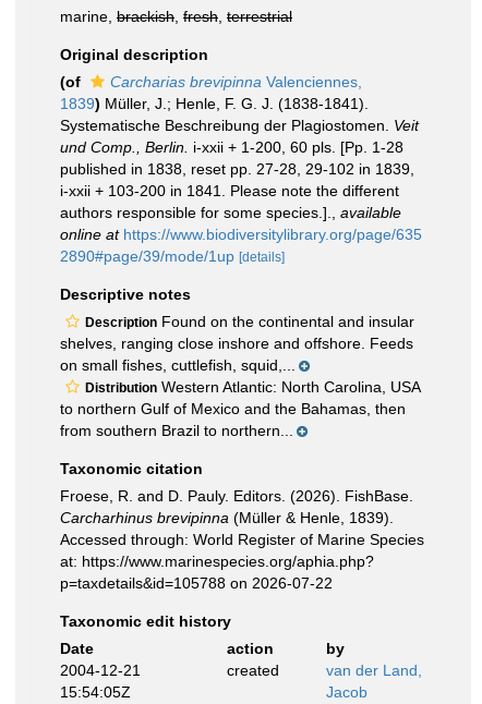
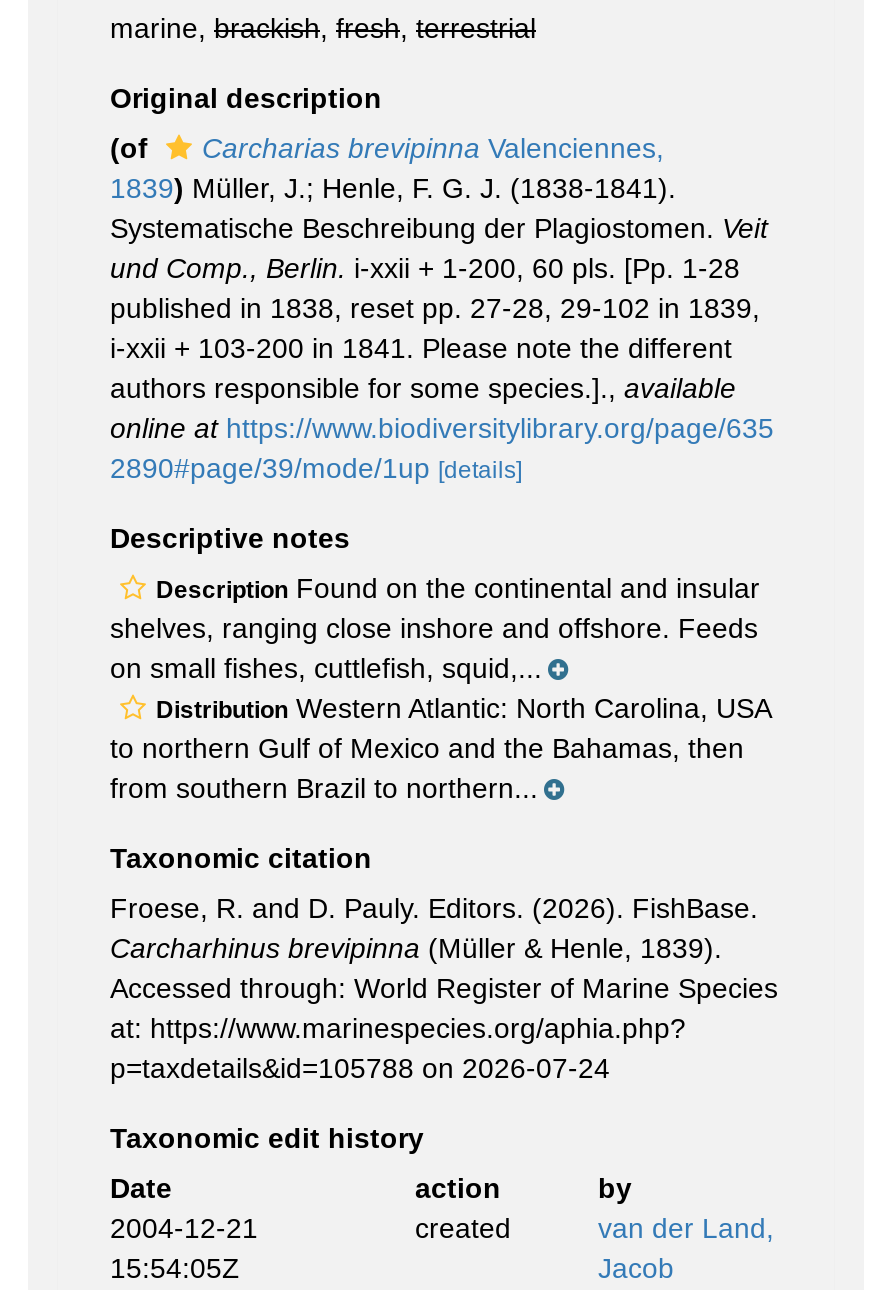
- p=taxdetails&id=105788 on 2026-07-22
+ p=taxdetails&id=105788 on 2026-07-24
